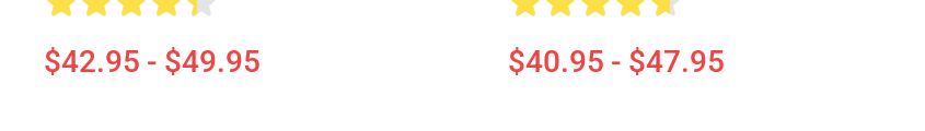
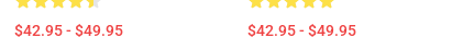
- $40.95 - $47.95
+ $42.95 - $49.95
